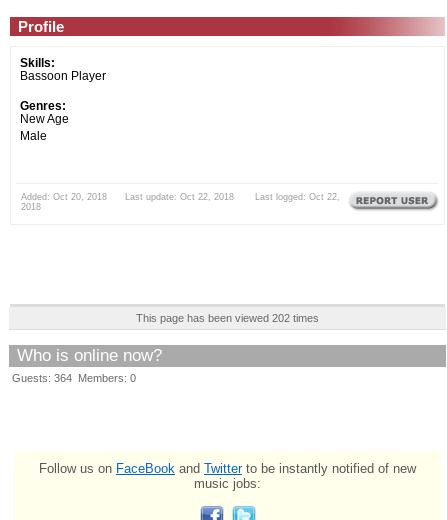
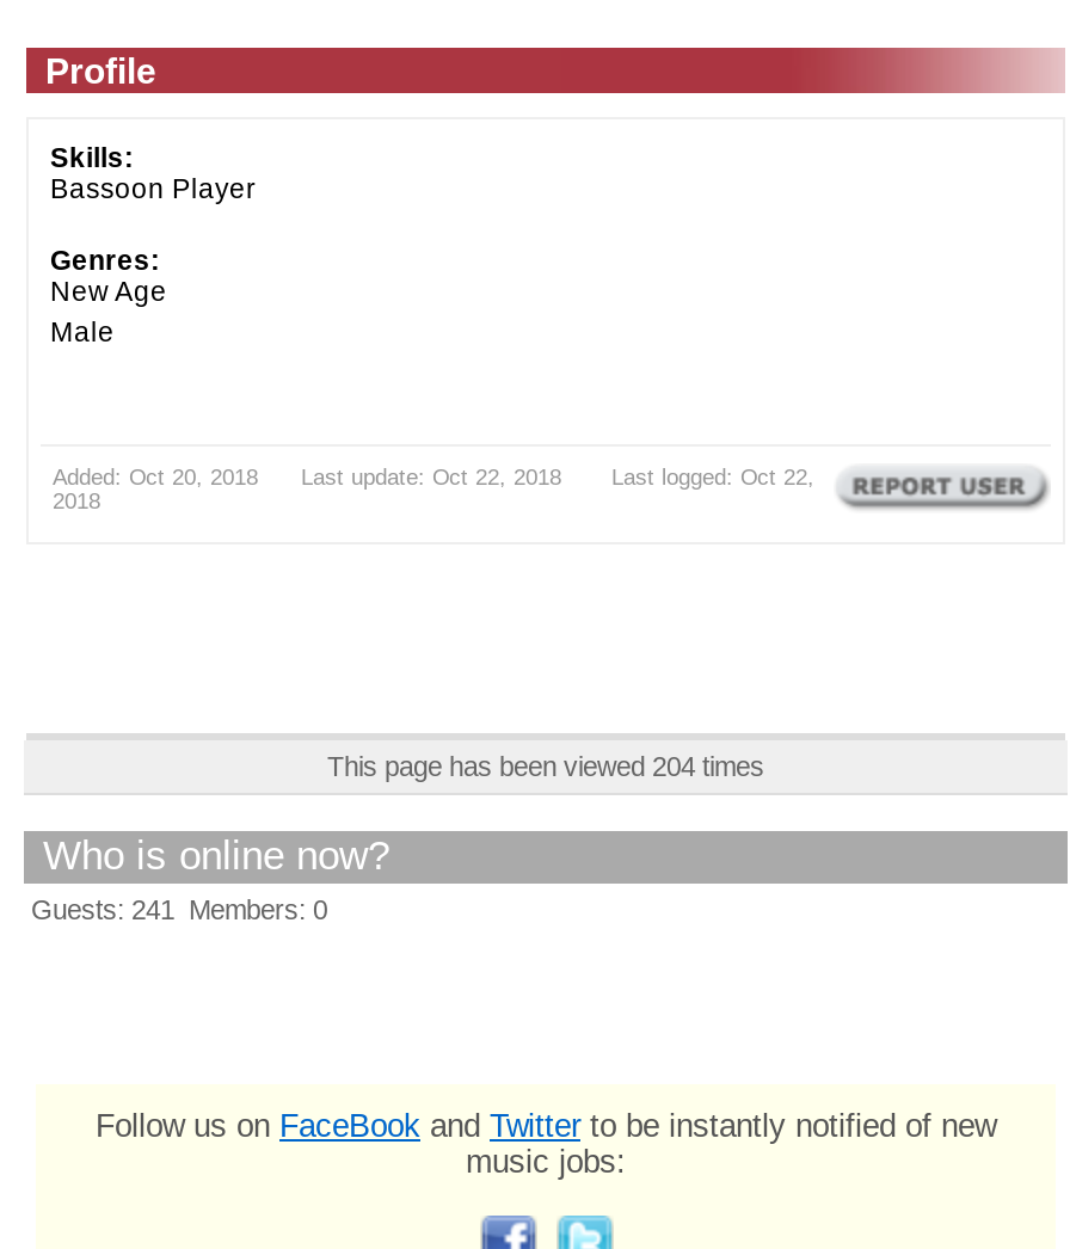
- This page has been viewed 202 times
+ This page has been viewed 204 times

- Guests: 364 Members: 0
+ Guests: 241 Members: 0
